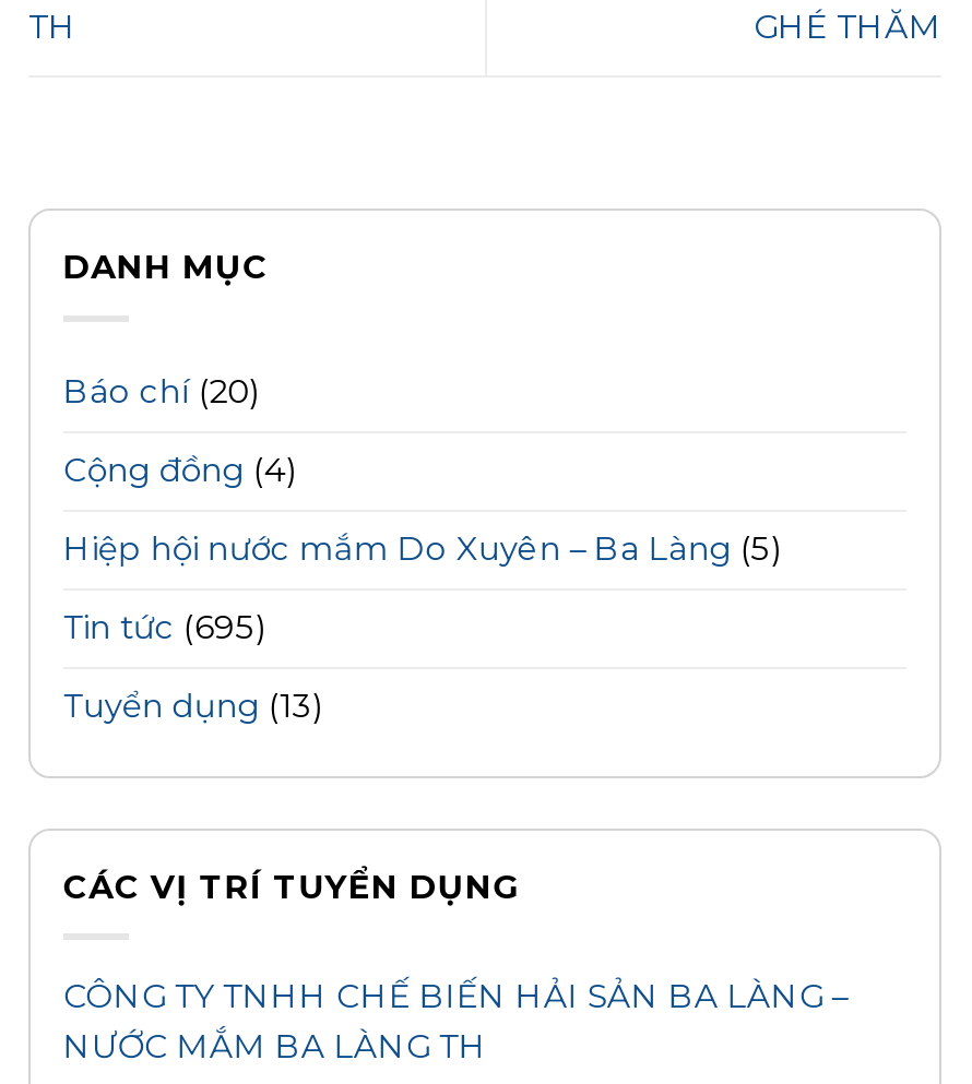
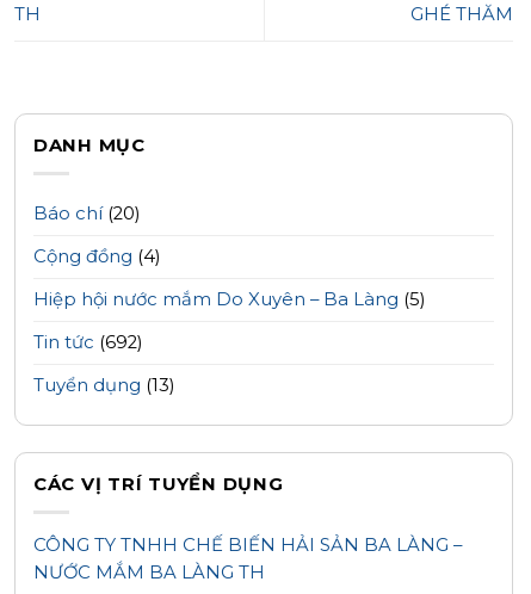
- Tin tức (695)
+ Tin tức (692)
